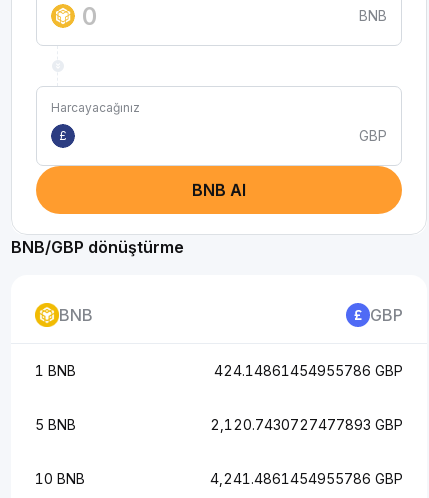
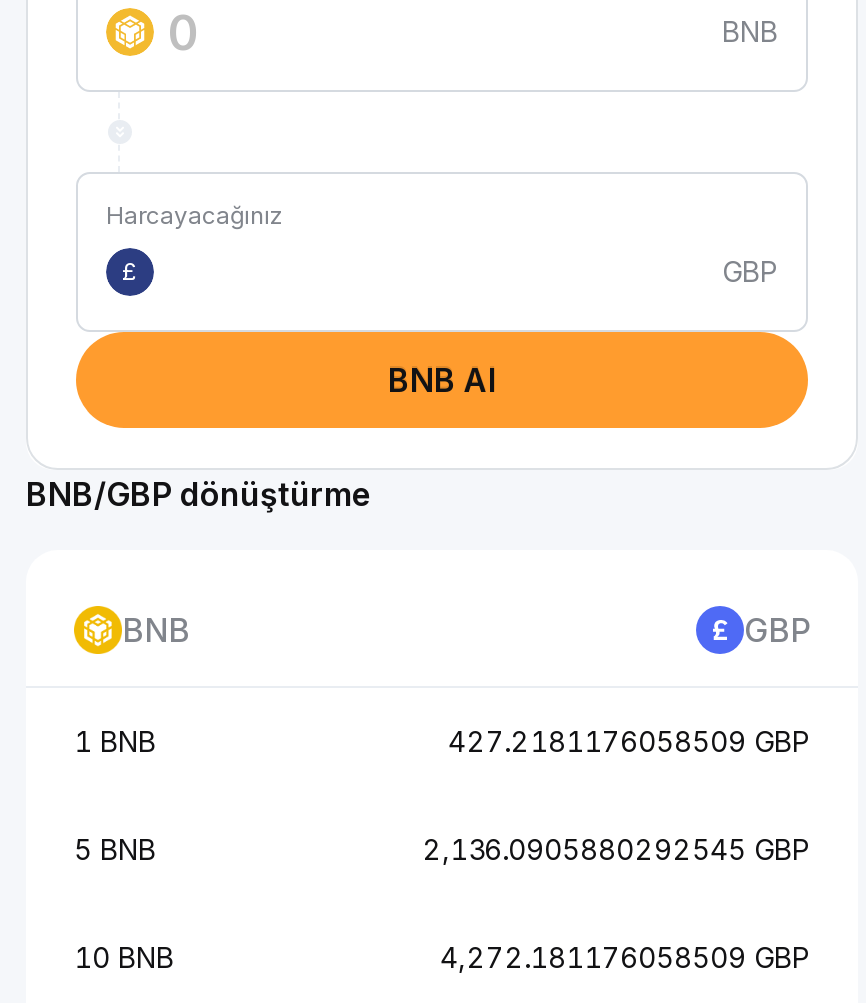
- 424.14861454955786 GBP
+ 427.2181176058509 GBP

- 2,120.7430727477893 GBP
+ 2,136.0905880292545 GBP

- 4,241.4861454955786 GBP
+ 4,272.181176058509 GBP
